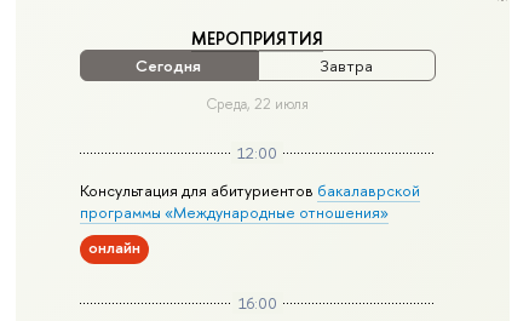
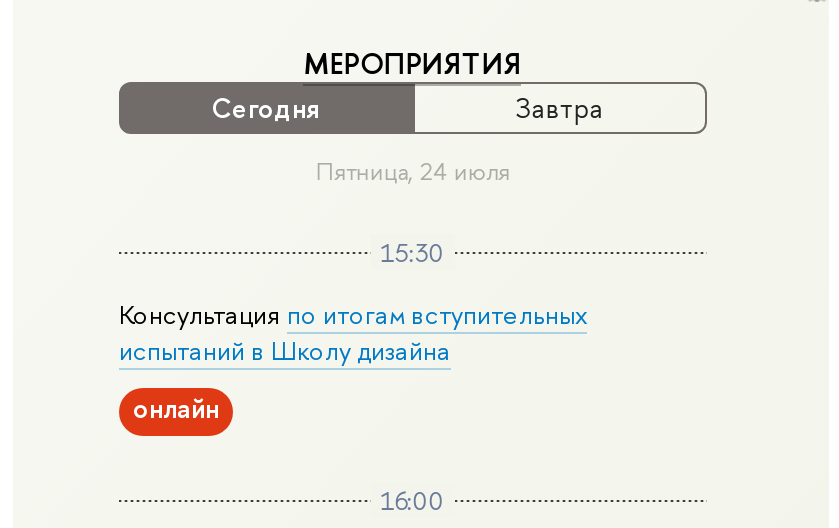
- Среда, 22 июля
+ Пятница, 24 июля

- 12:00
+ 15:30

- Консультация для абитуриентов бакалаврской
- программы «Международные отношения»
+ Консультация по итогам вступительных
+ испытаний в Школу дизайна
